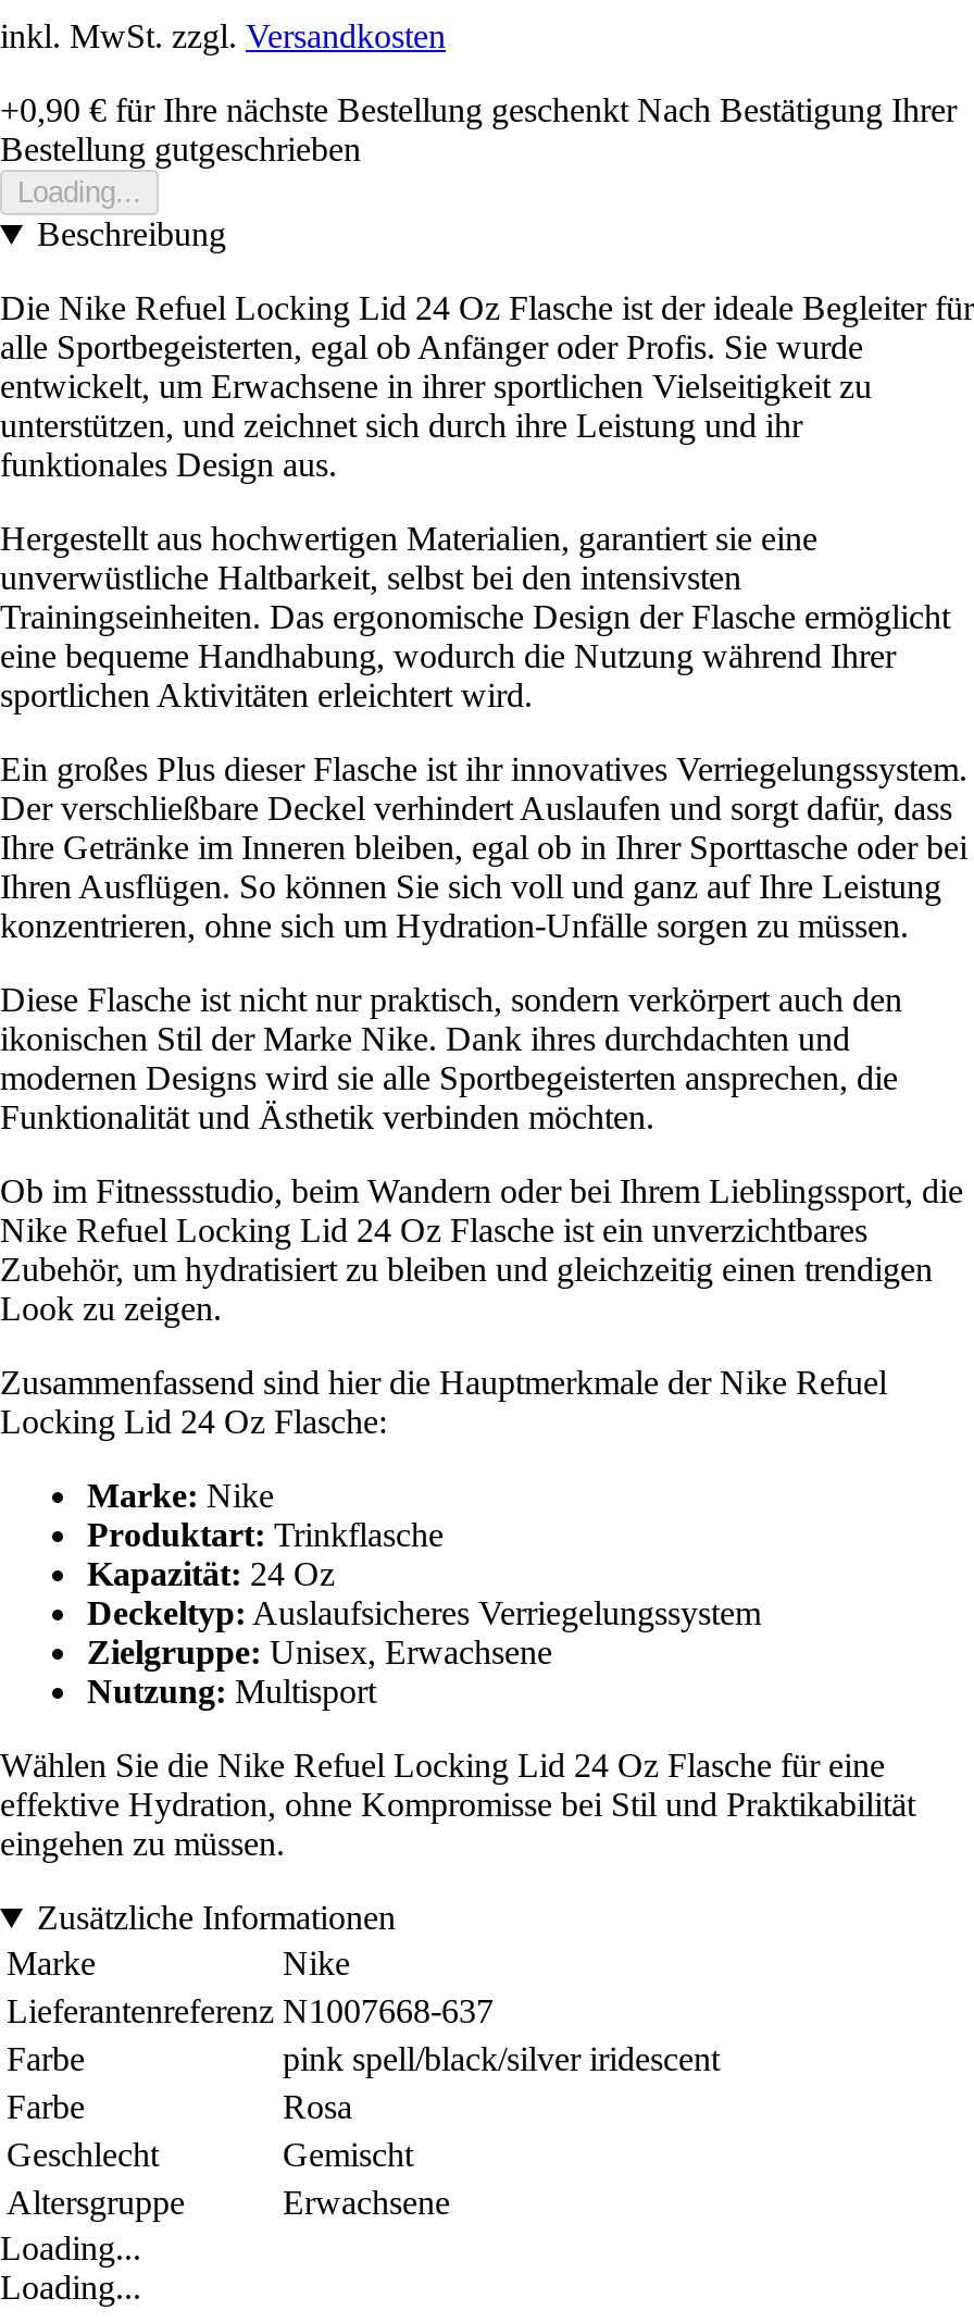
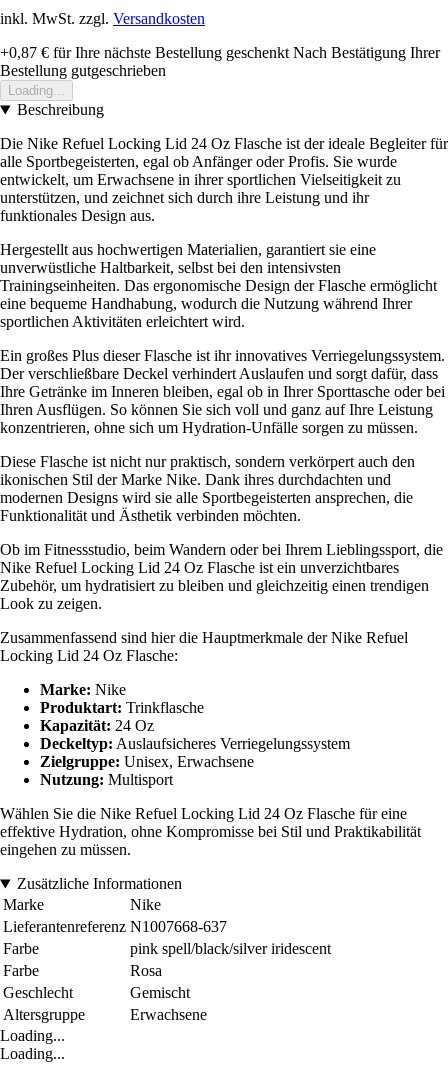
- +0,90 €für Ihre nächste Bestellung geschenkt Nach Bestätigung Ihrer
+ +0,87 €für Ihre nächste Bestellung geschenkt Nach Bestätigung Ihrer
